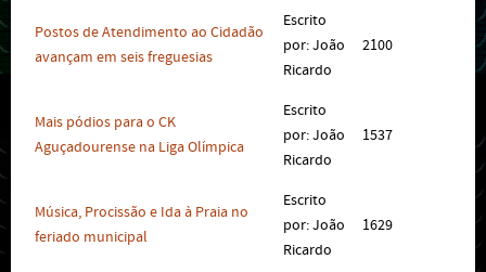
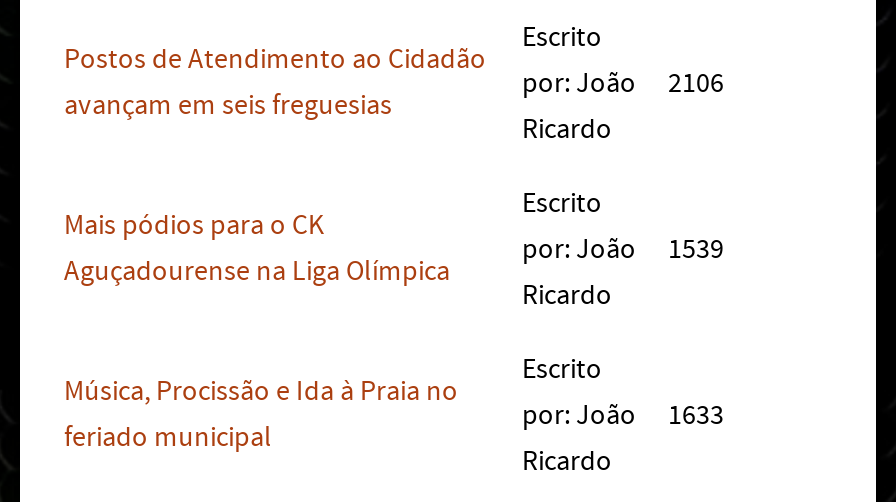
- por: João 2100
+ por: João 2106

- por: João 1537
+ por: João 1539

- por: João 1629
+ por: João 1633
